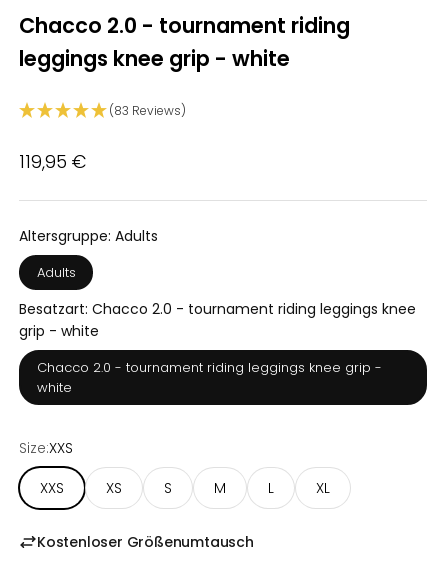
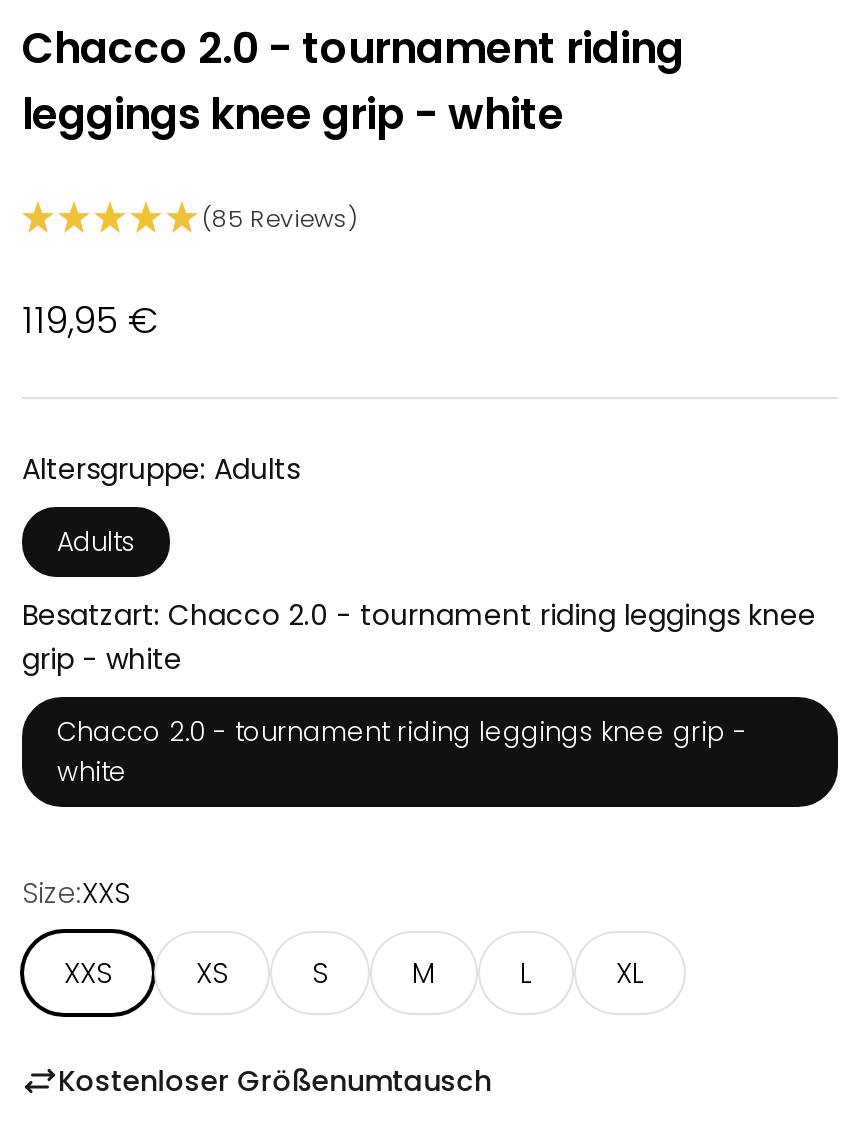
- (83 Reviews)
+ (85 Reviews)
